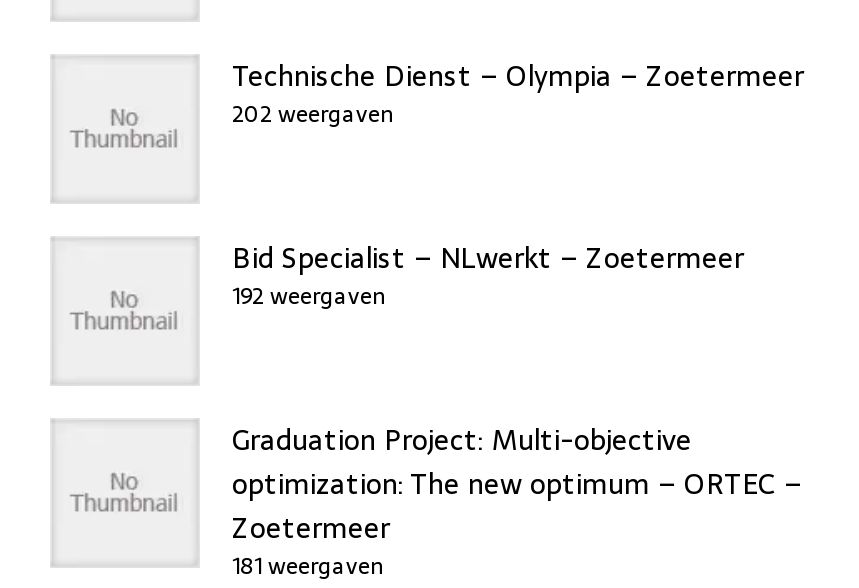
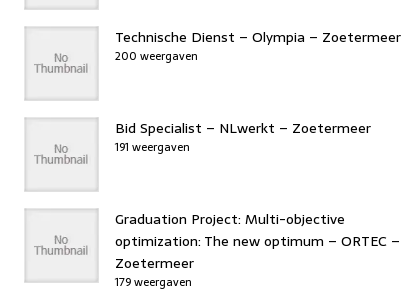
- 202 weergaven
+ 200 weergaven

- 192 weergaven
+ 191 weergaven

- 181 weergaven
+ 179 weergaven
